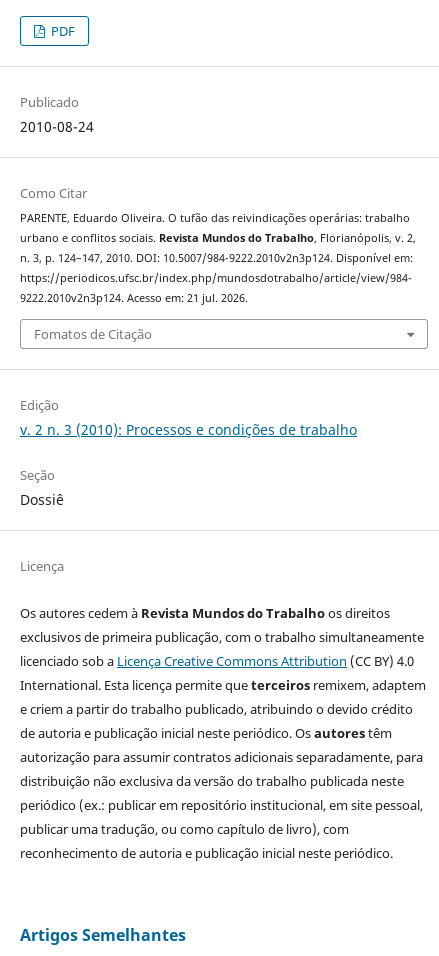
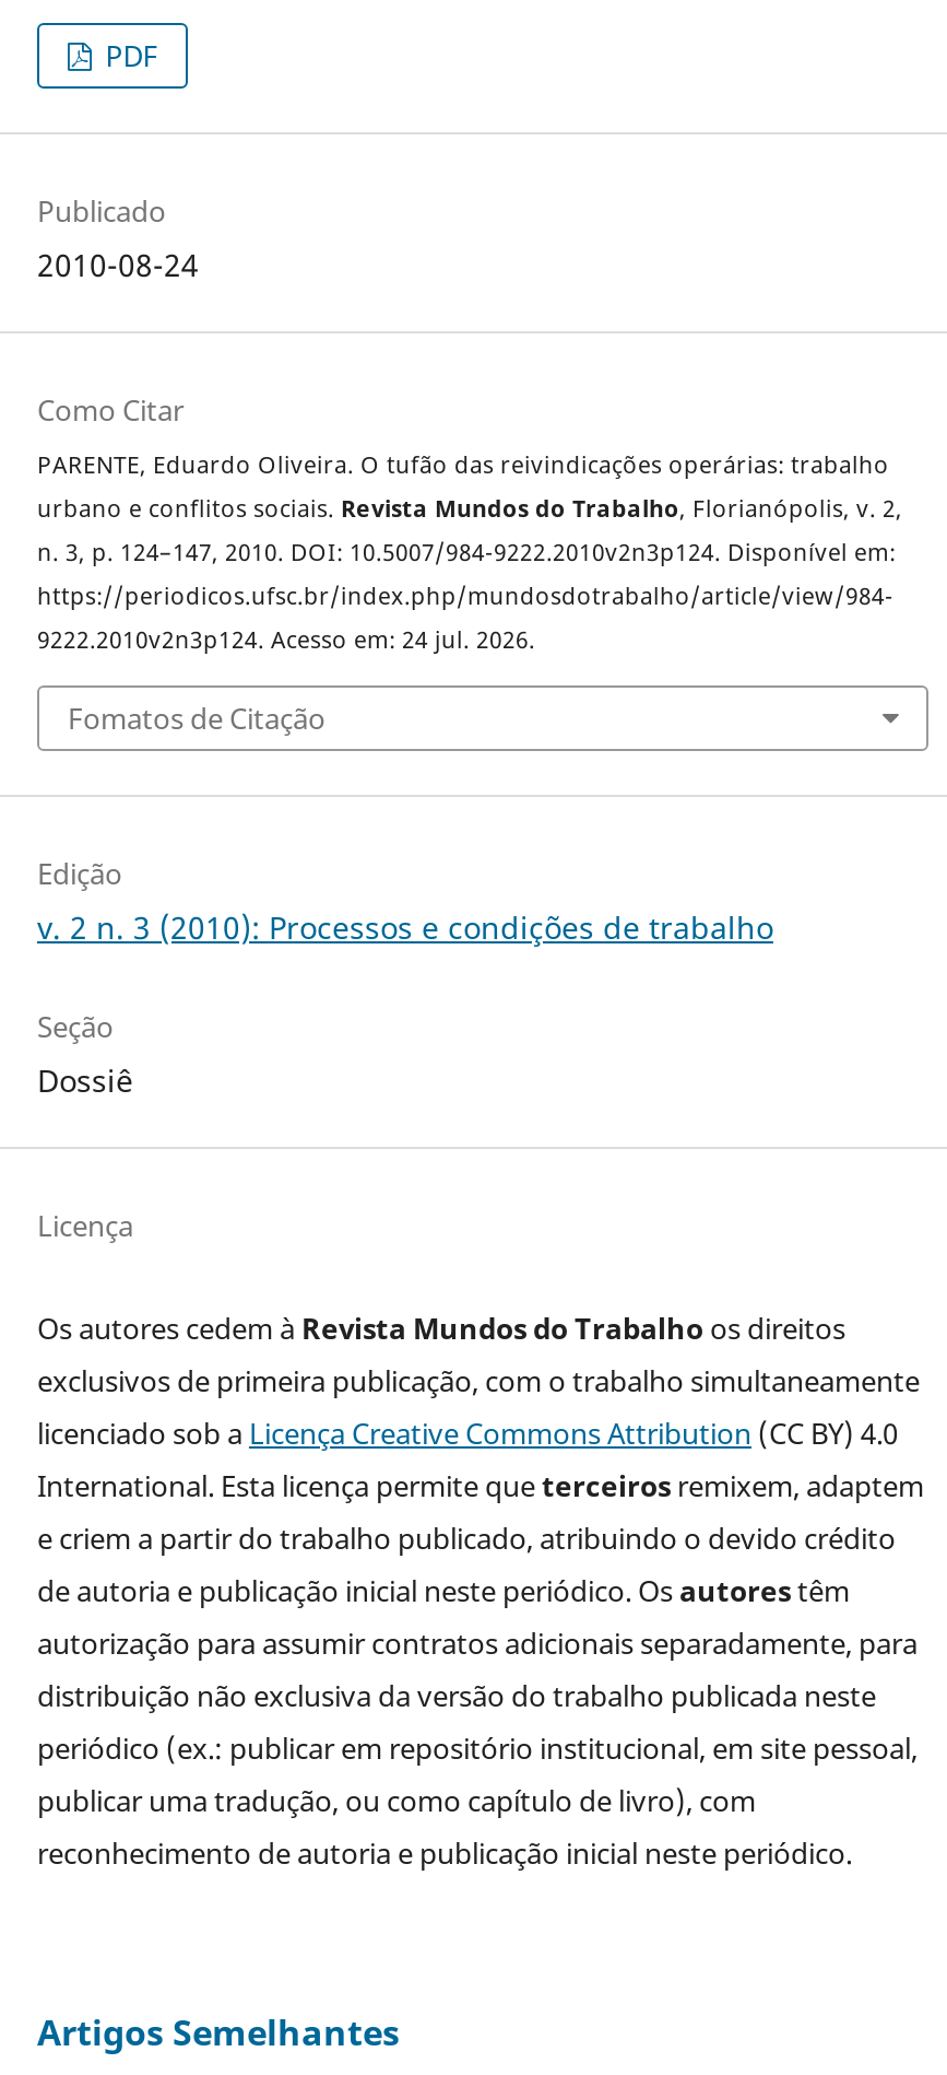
- 9222.2010v2n3p124. Acesso em: 21 jul. 2026.
+ 9222.2010v2n3p124. Acesso em: 24 jul. 2026.
